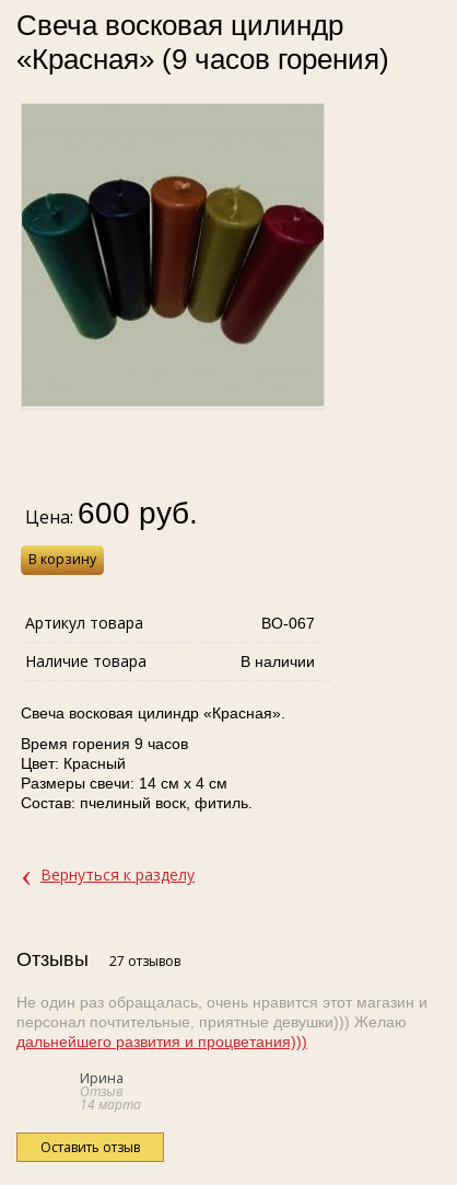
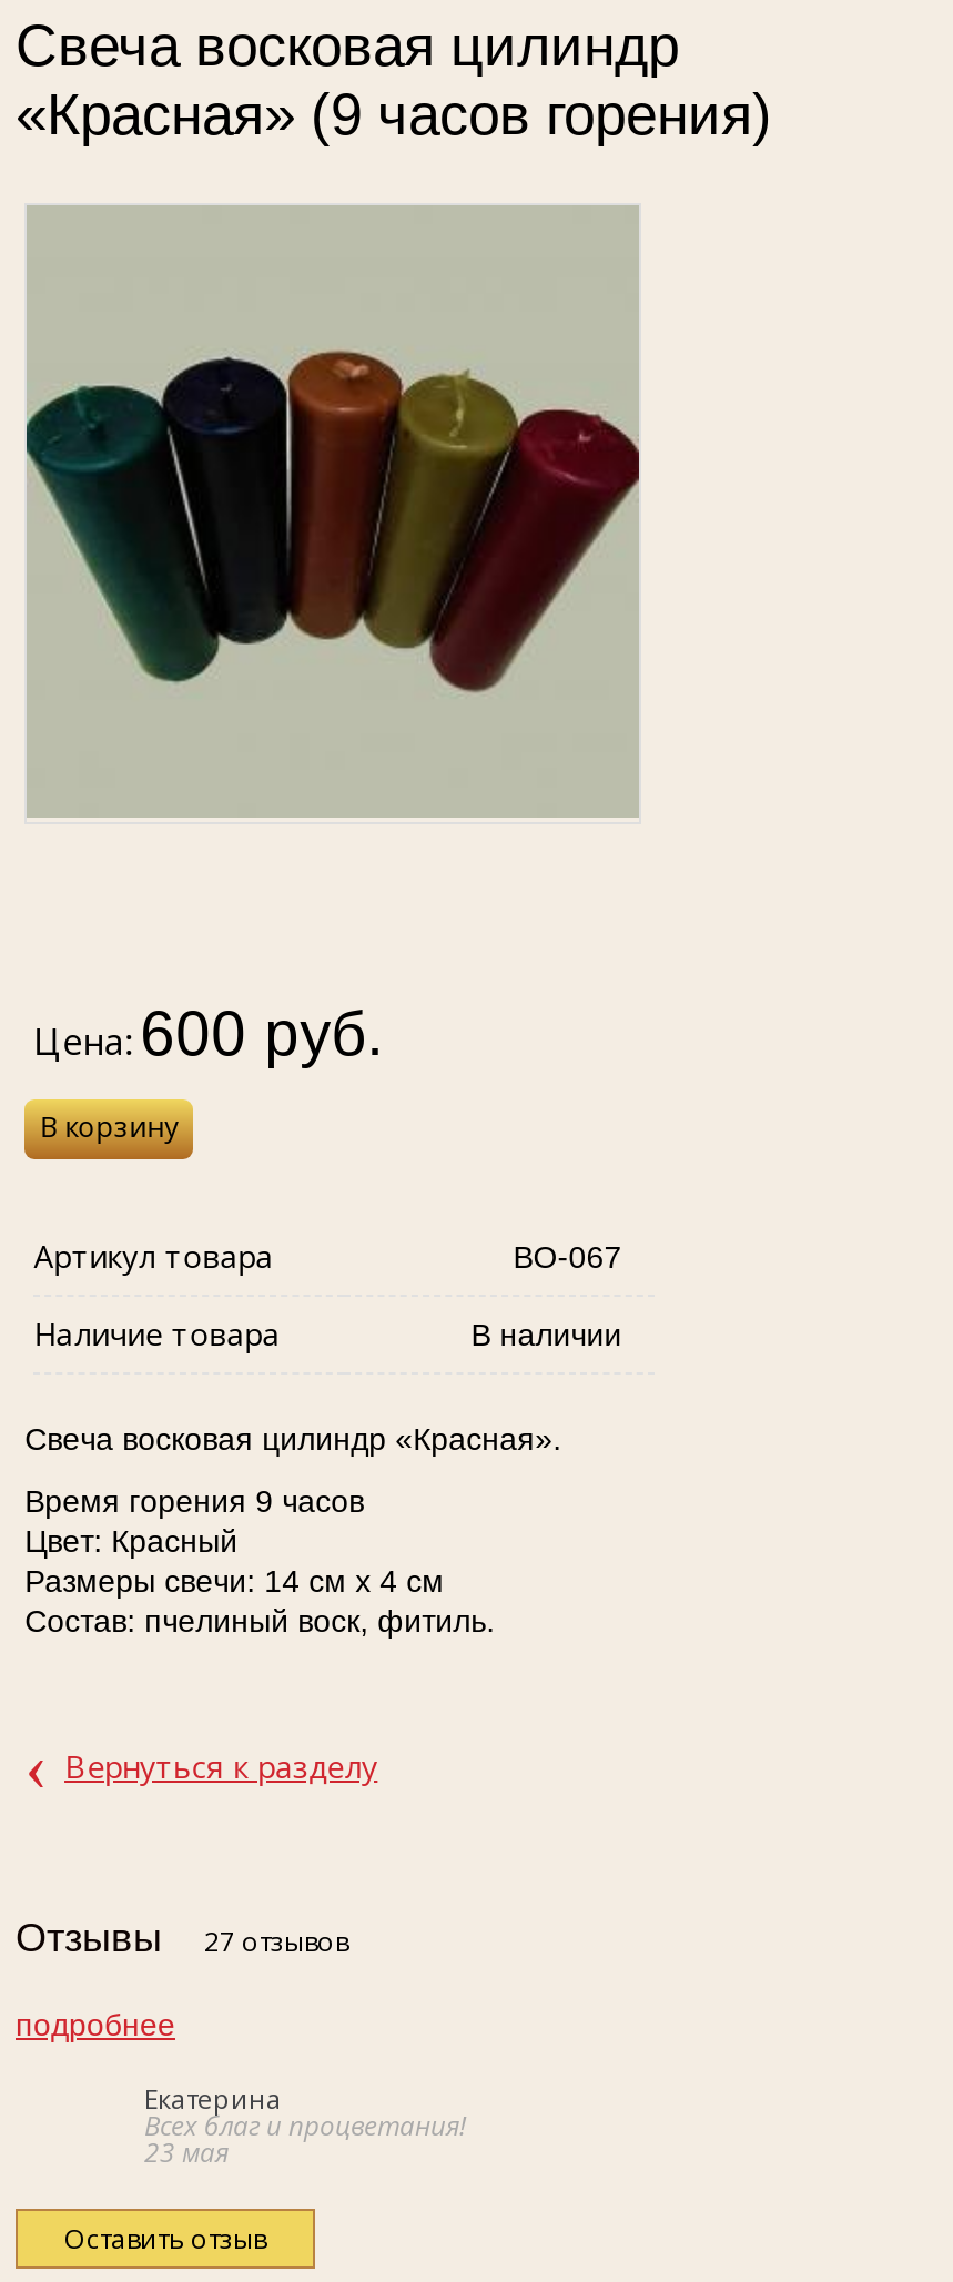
- Не один раз обращалась, очень нравится этот магазин и
- персонал почтительные, приятные девушки))) Желаю
- дальнейшего развития и процветания)))
+ подробнее

- Ирина
- Отзыв
- 14 марта
+ Екатерина
+ Всех благ и процветания!
+ 23 мая
